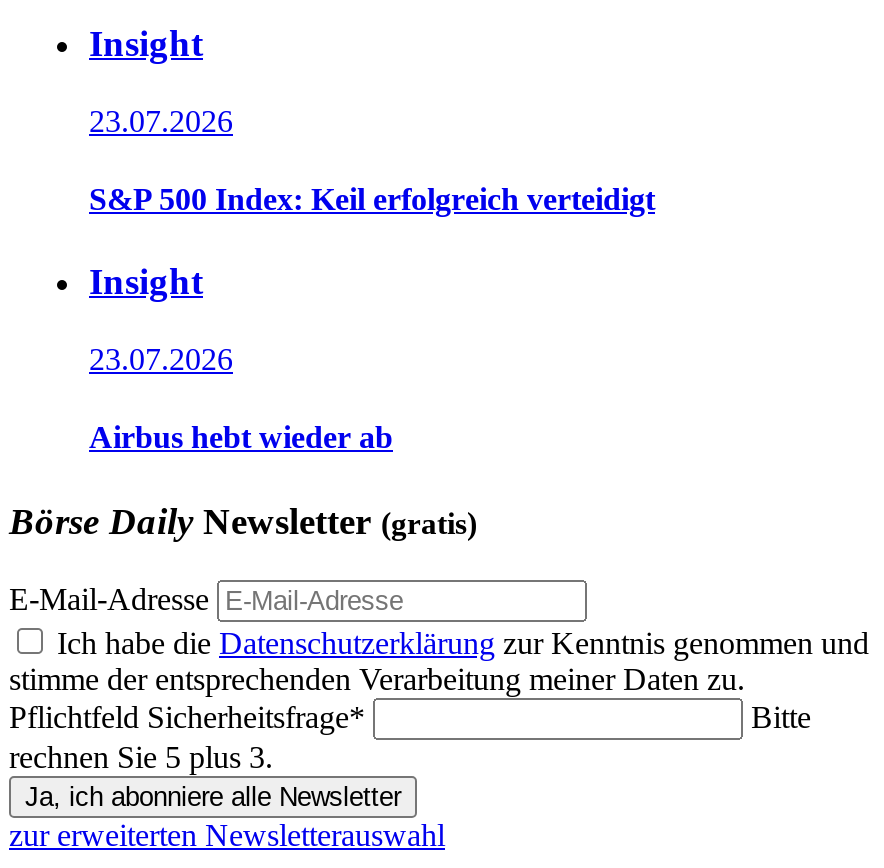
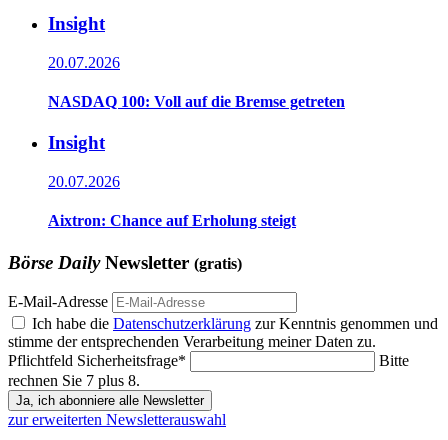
- 23.07.2026
+ 20.07.2026

- S&P 500 Index: Keil erfolgreich verteidigt
+ NASDAQ 100: Voll auf die Bremse getreten

- 23.07.2026
+ 20.07.2026

- Airbus hebt wieder ab
+ Aixtron: Chance auf Erholung steigt

- rechnen Sie 5 plus 3.
+ rechnen Sie 7 plus 8.
